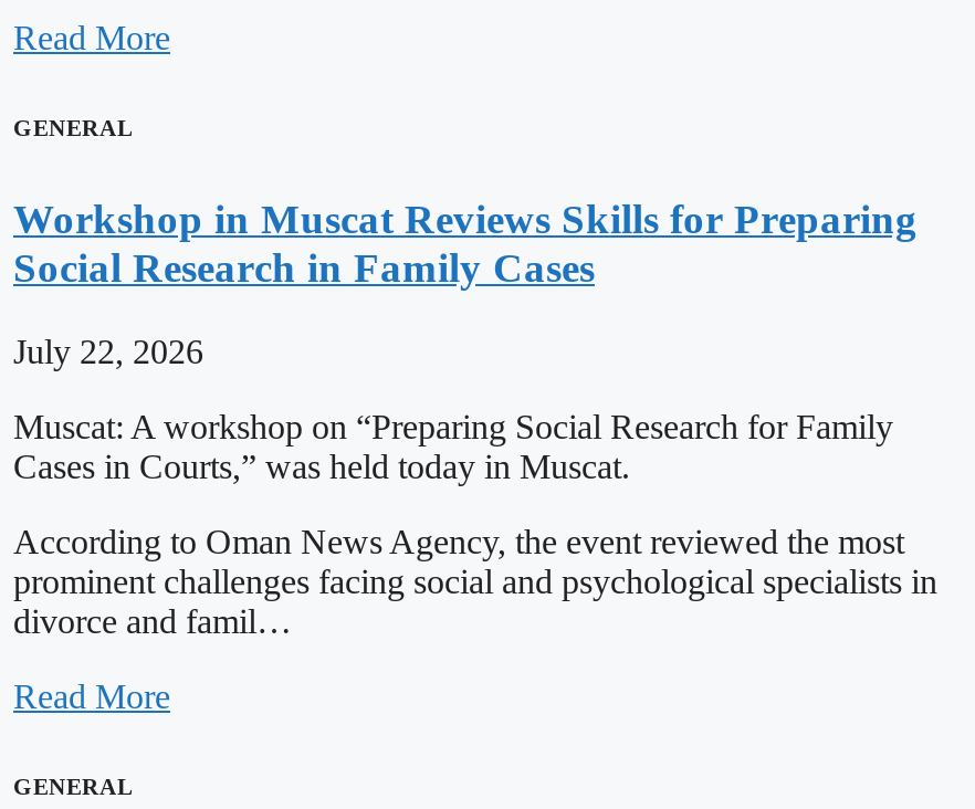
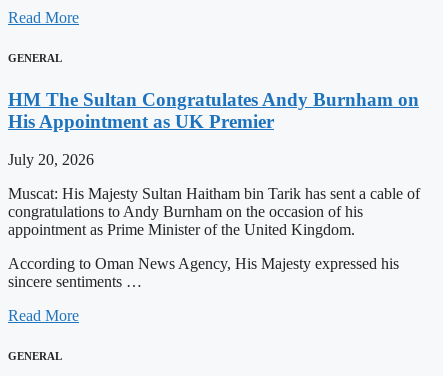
- Workshop in Muscat Reviews Skills for Preparing
- Social Research in Family Cases
+ HM The Sultan Congratulates Andy Burnham on
+ His Appointment as UK Premier

- July 22, 2026
+ July 20, 2026

- Muscat: A workshop on “Preparing Social Research for Family
- Cases in Courts,” was held today in Muscat.
+ Muscat: His Majesty Sultan Haitham bin Tarik has sent a cable of
+ congratulations to Andy Burnham on the occasion of his
+ appointment as Prime Minister of the United Kingdom.

- According to Oman News Agency, the event reviewed the most
- prominent challenges facing social and psychological specialists in
- divorce and famil…
+ According to Oman News Agency, His Majesty expressed his
+ sincere sentiments …
